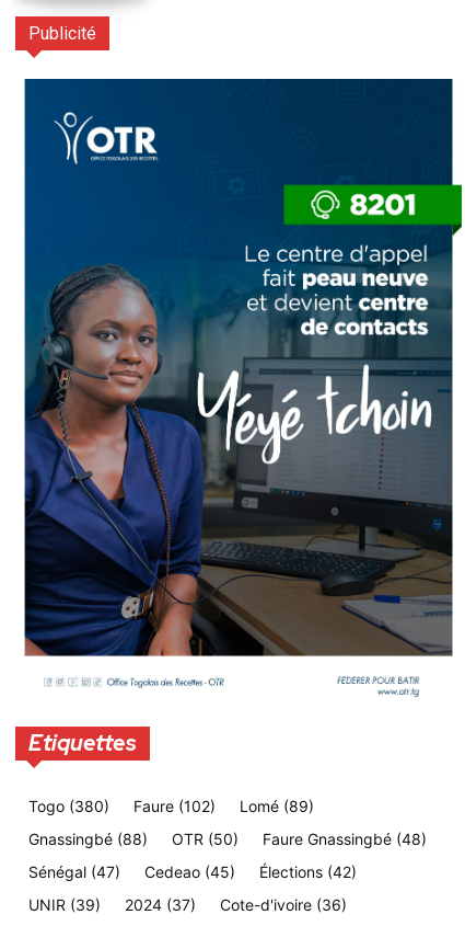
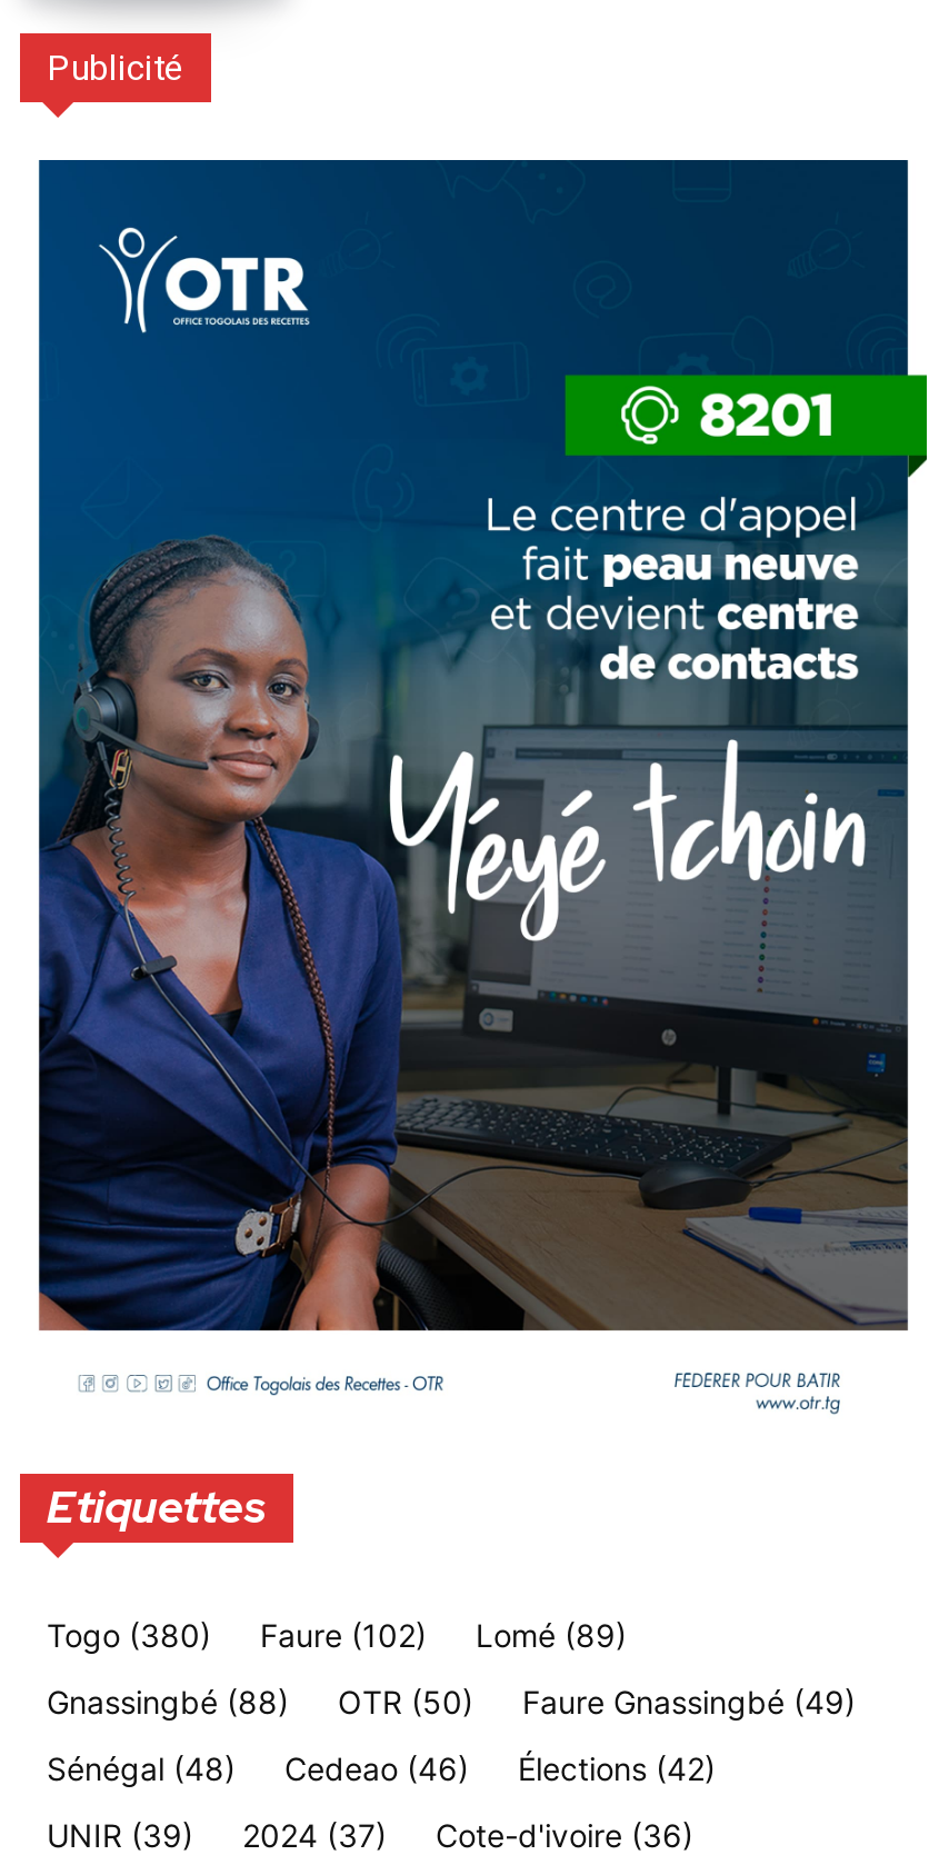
- Faure Gnassingbé (48)
+ Faure Gnassingbé (49)

- Sénégal (47)
+ Sénégal (48)

- Cedeao (45)
+ Cedeao (46)
